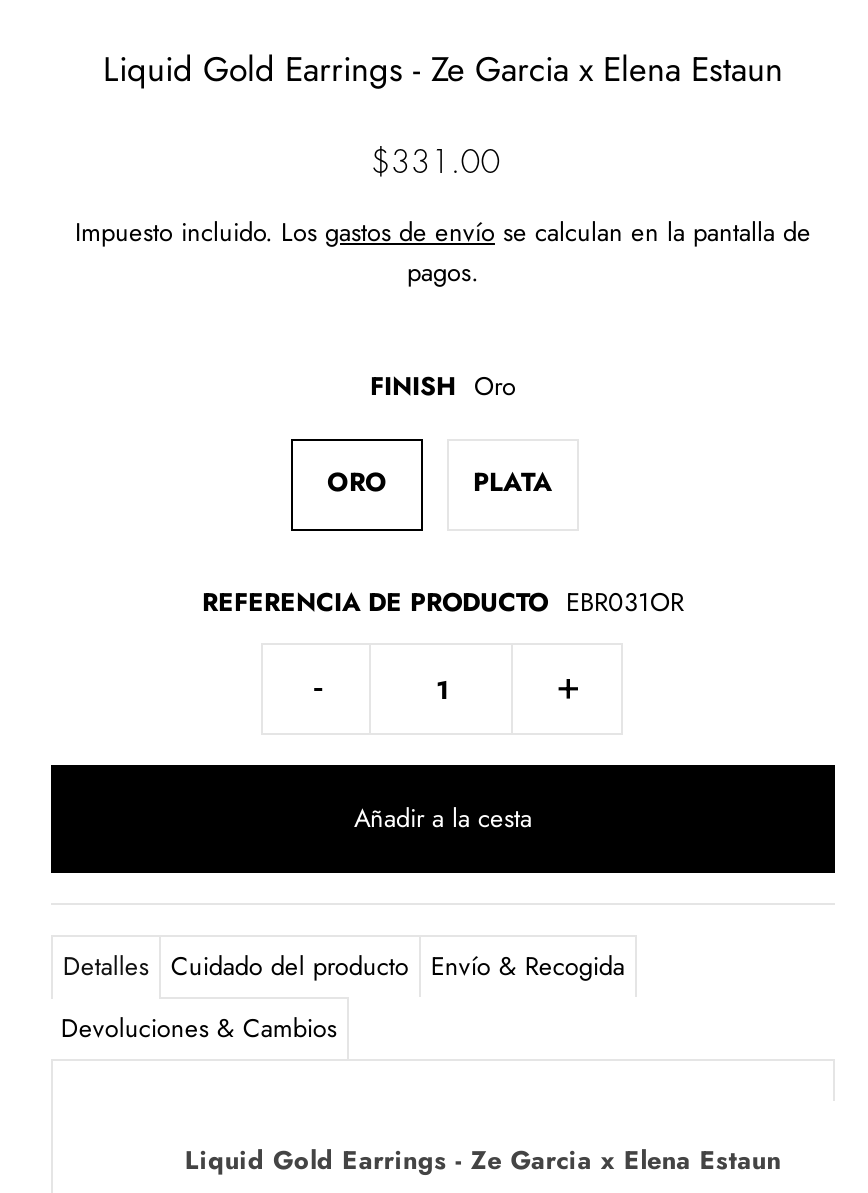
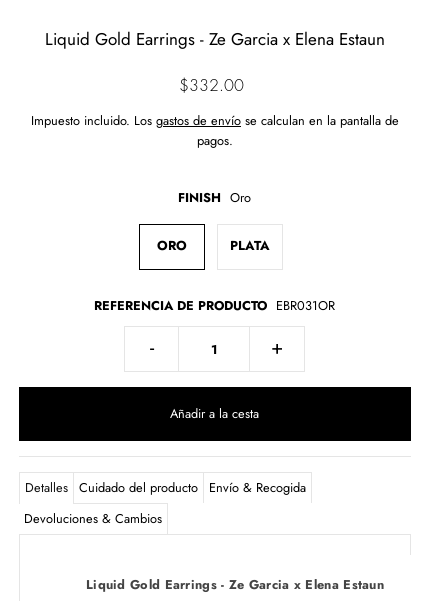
- $331.00
+ $332.00
